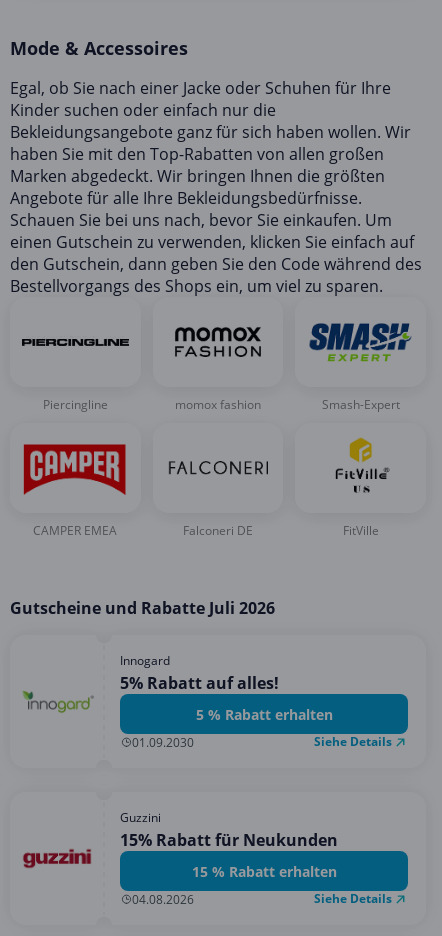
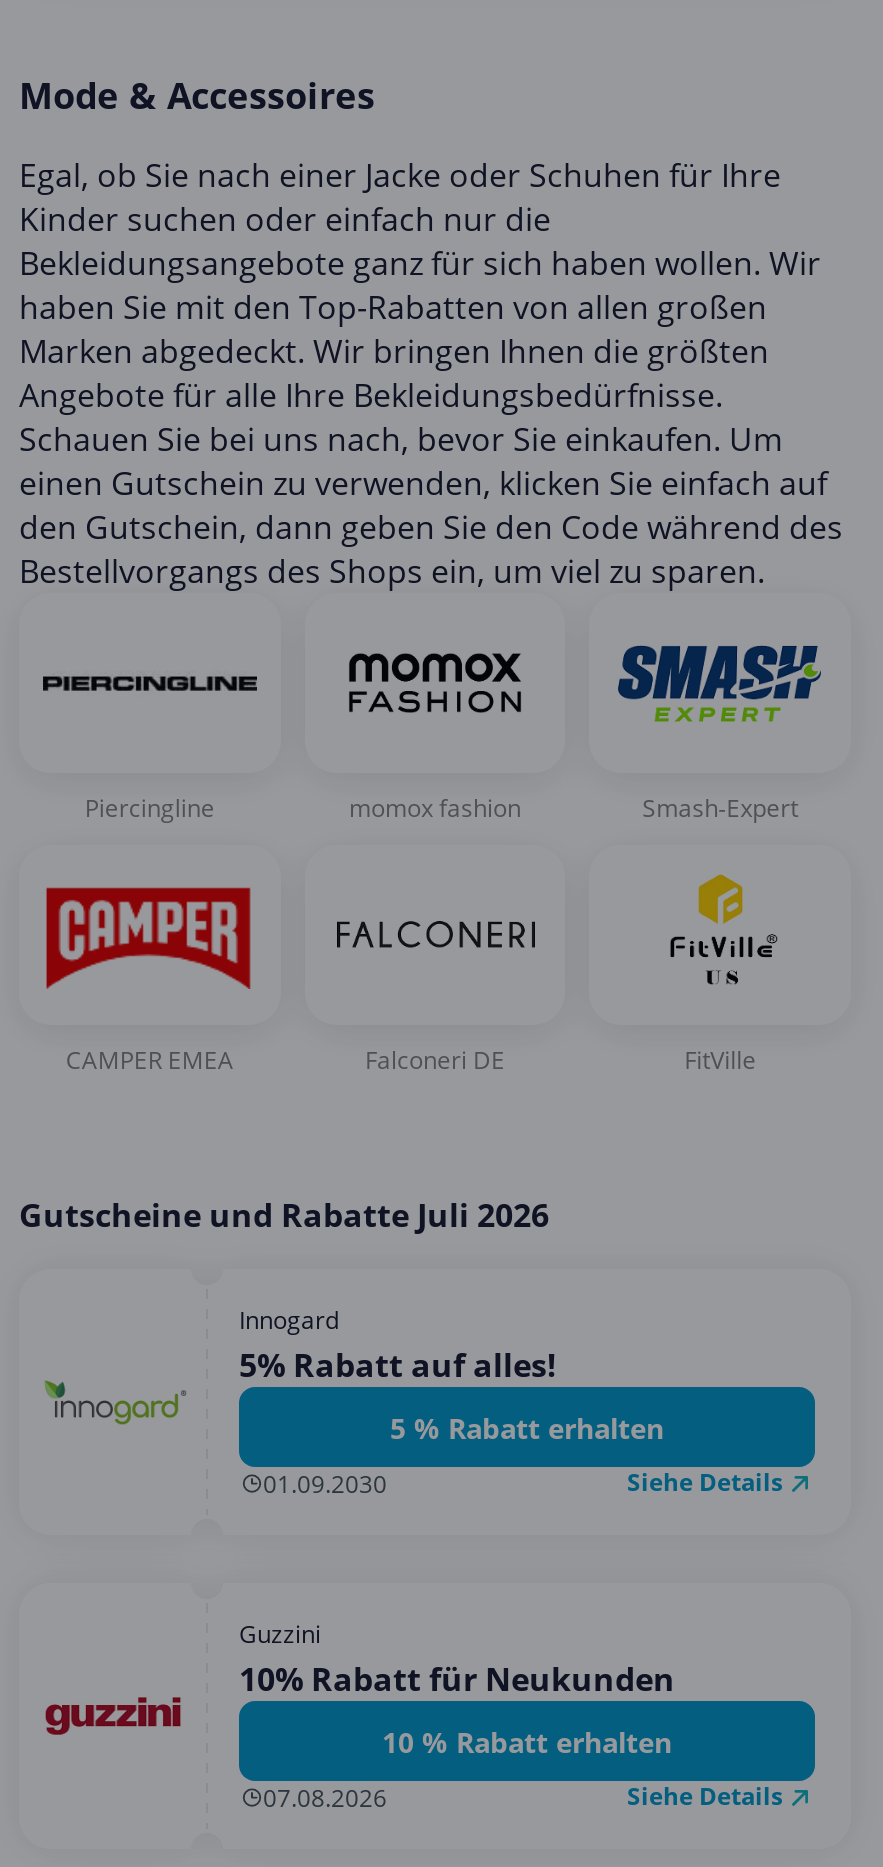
- 15% Rabatt für Neukunden
+ 10% Rabatt für Neukunden

- 15 % Rabatt erhalten
+ 10 % Rabatt erhalten

- 04.08.2026
+ 07.08.2026
